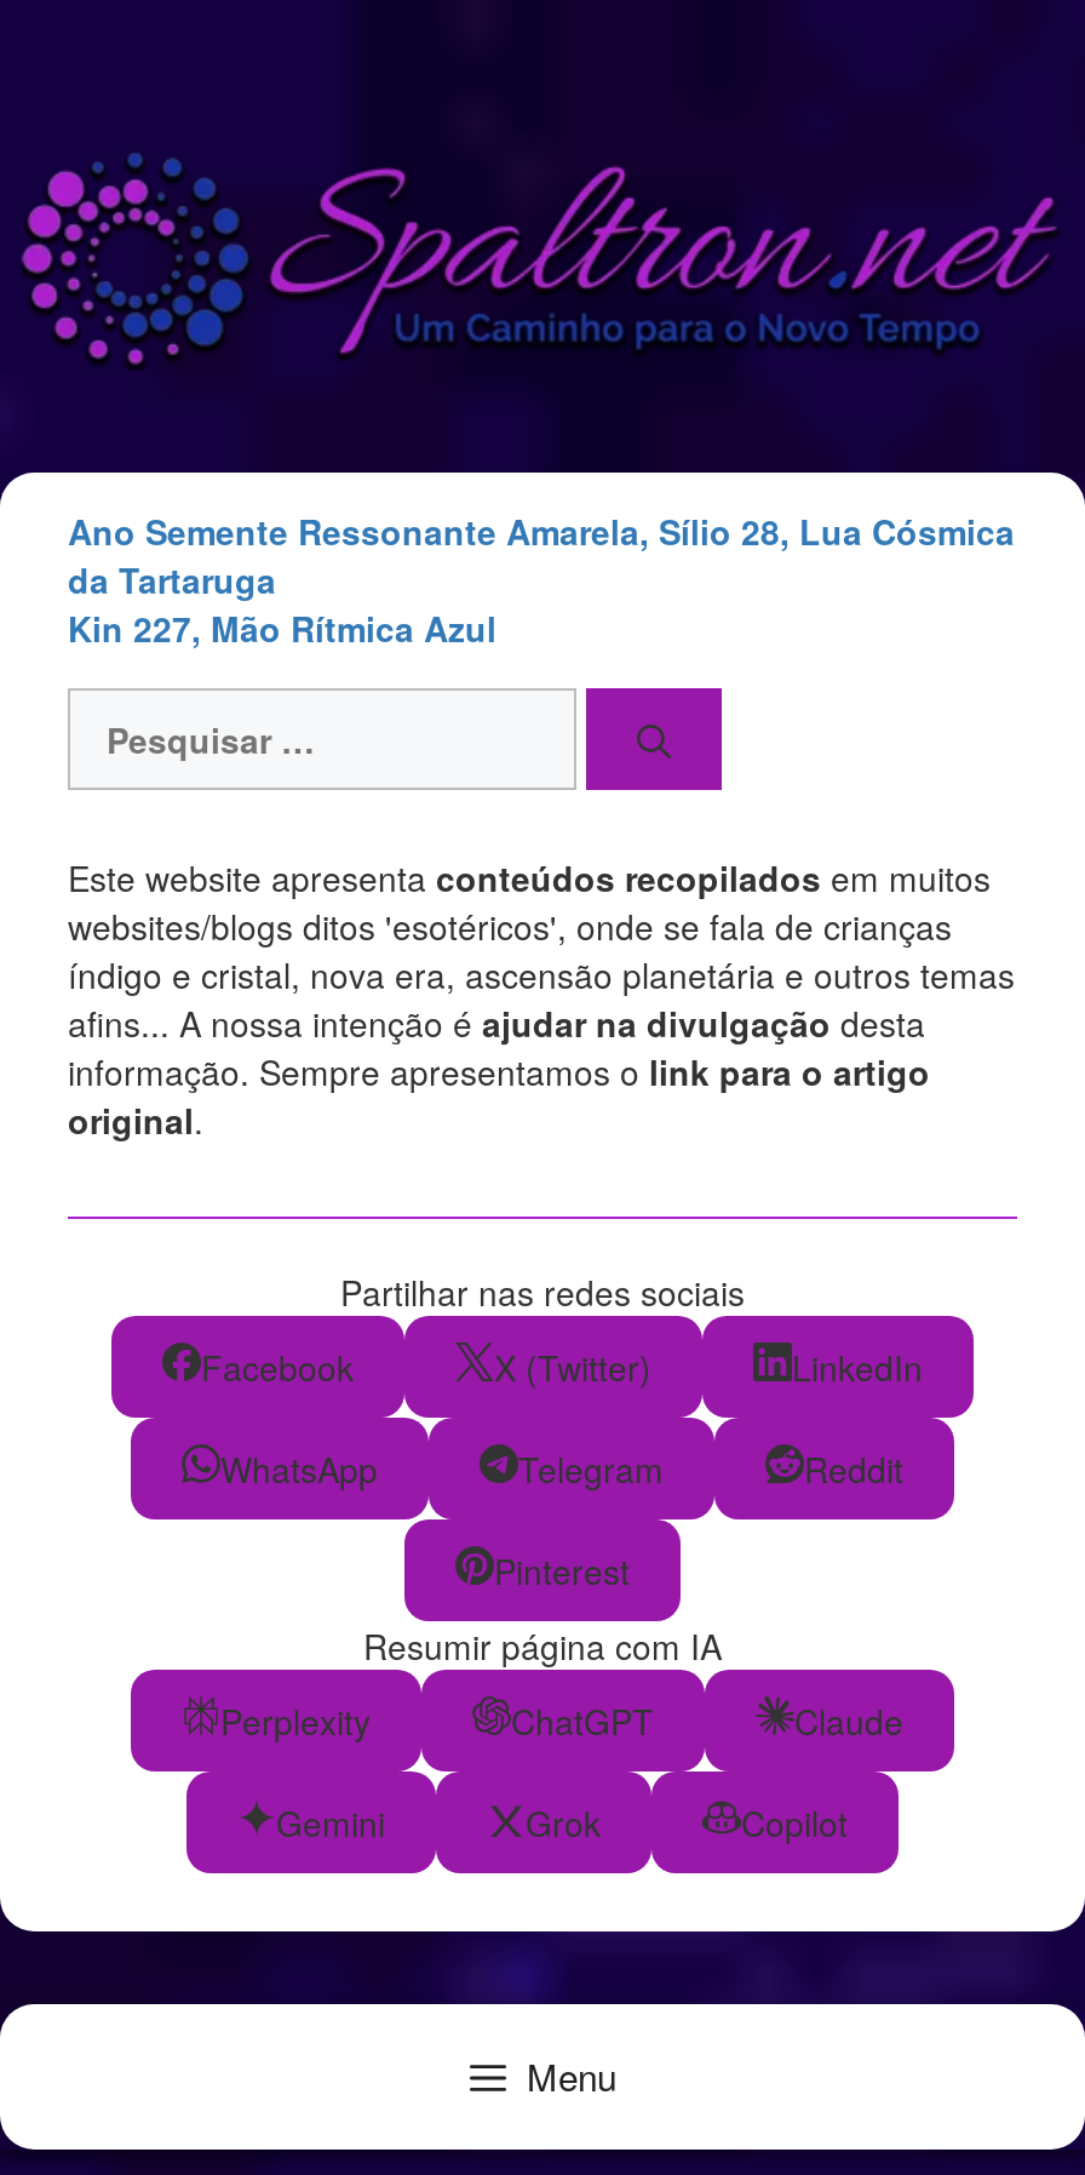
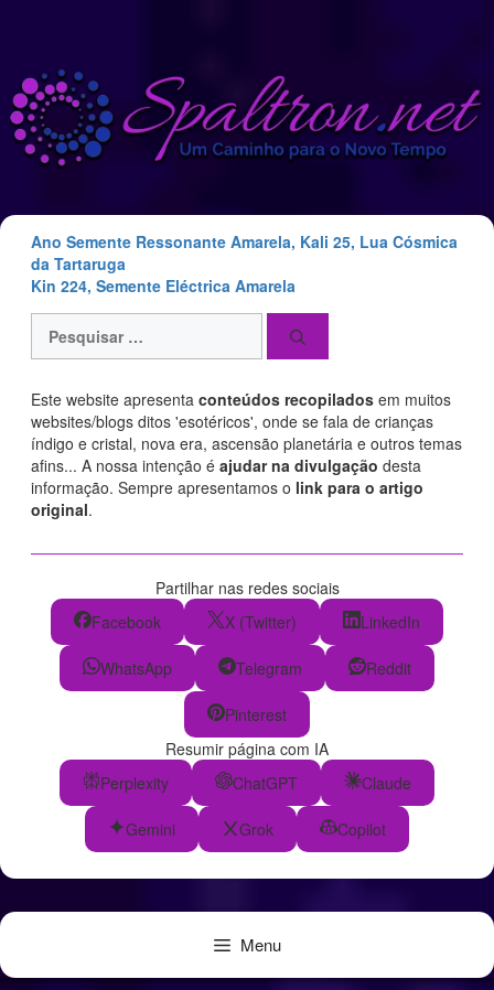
- Ano Semente Ressonante Amarela, Sílio 28, Lua Cósmica
+ Ano Semente Ressonante Amarela, Kali 25, Lua Cósmica

- Kin 227, Mão Rítmica Azul
+ Kin 224, Semente Eléctrica Amarela
